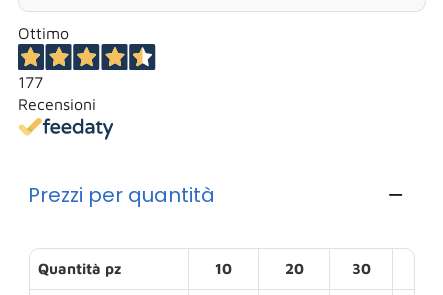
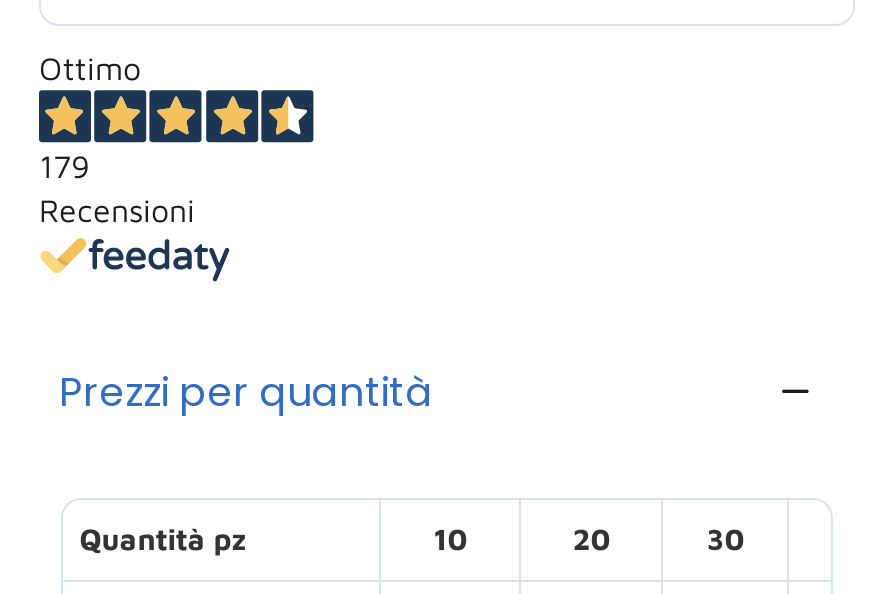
- 177
+ 179
